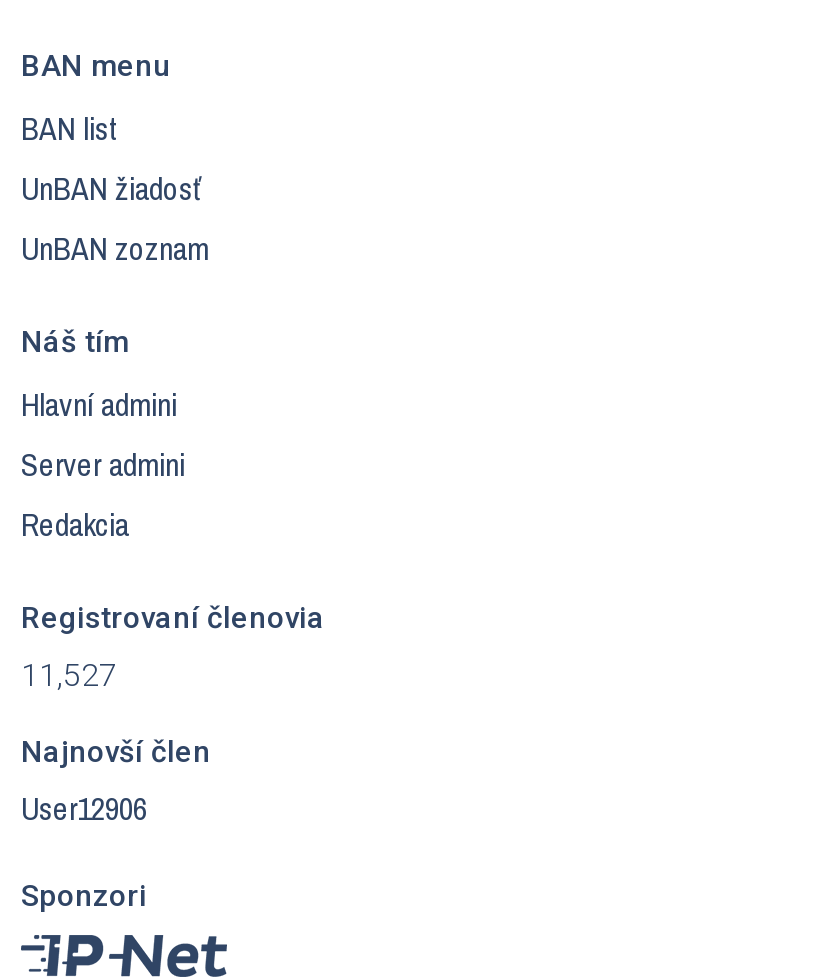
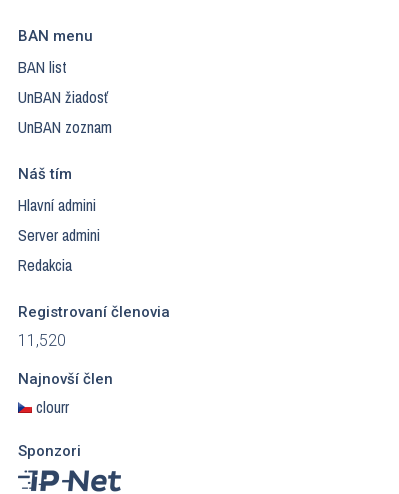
- 11,527
+ 11,520

- User12906
+ clourr
